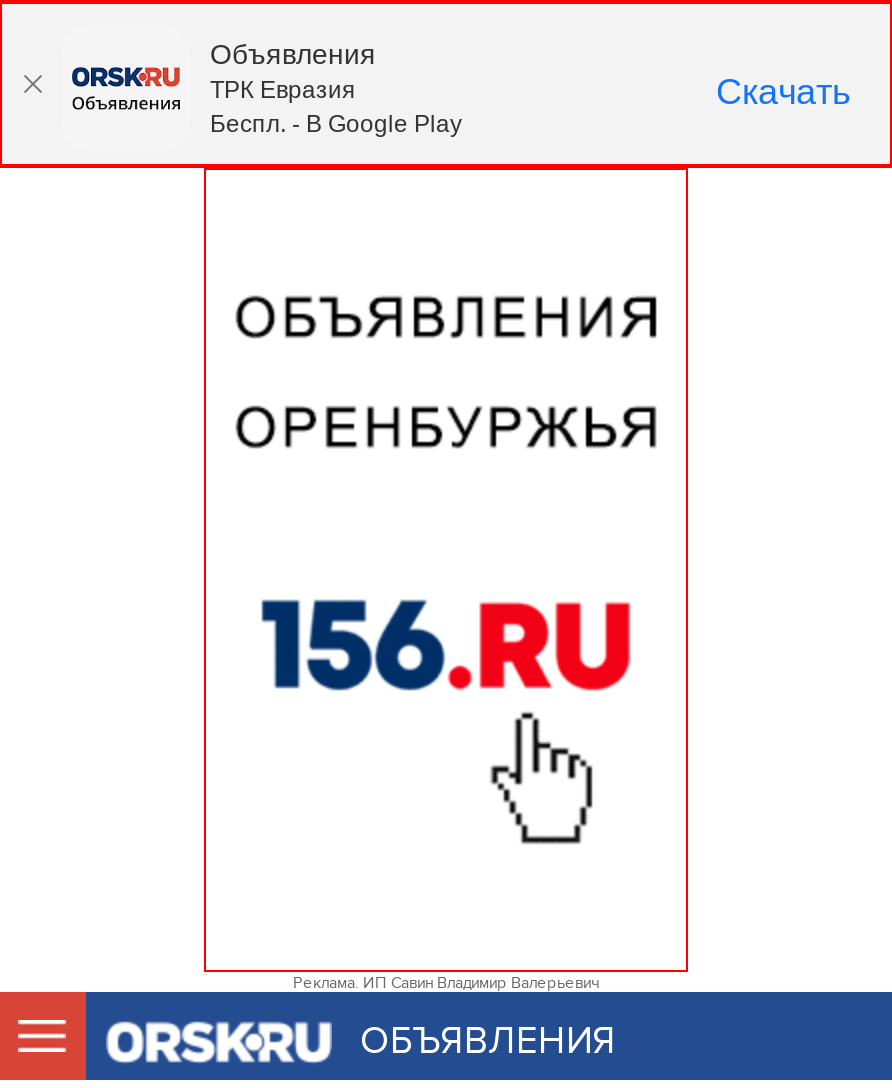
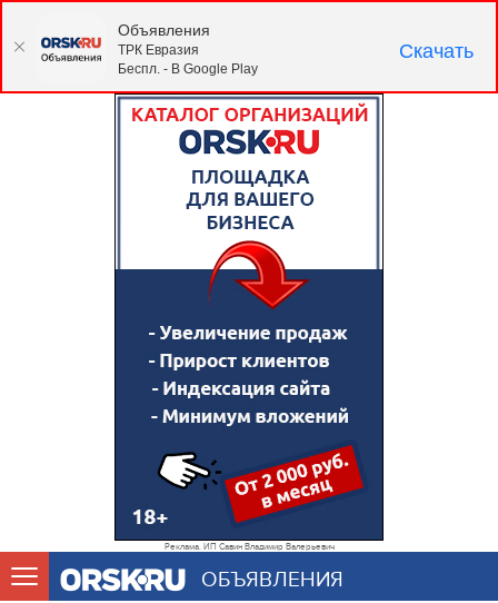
- [image]
+ [image]
